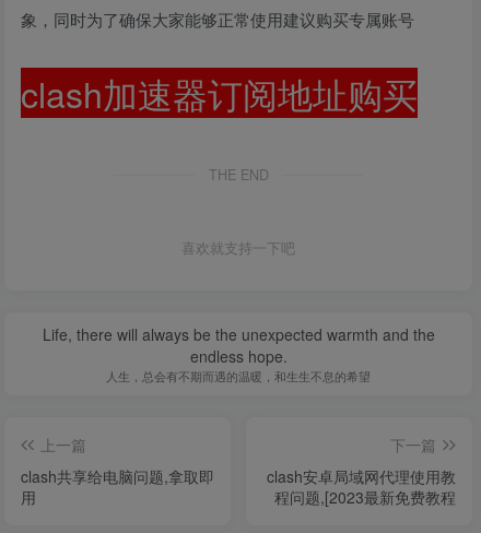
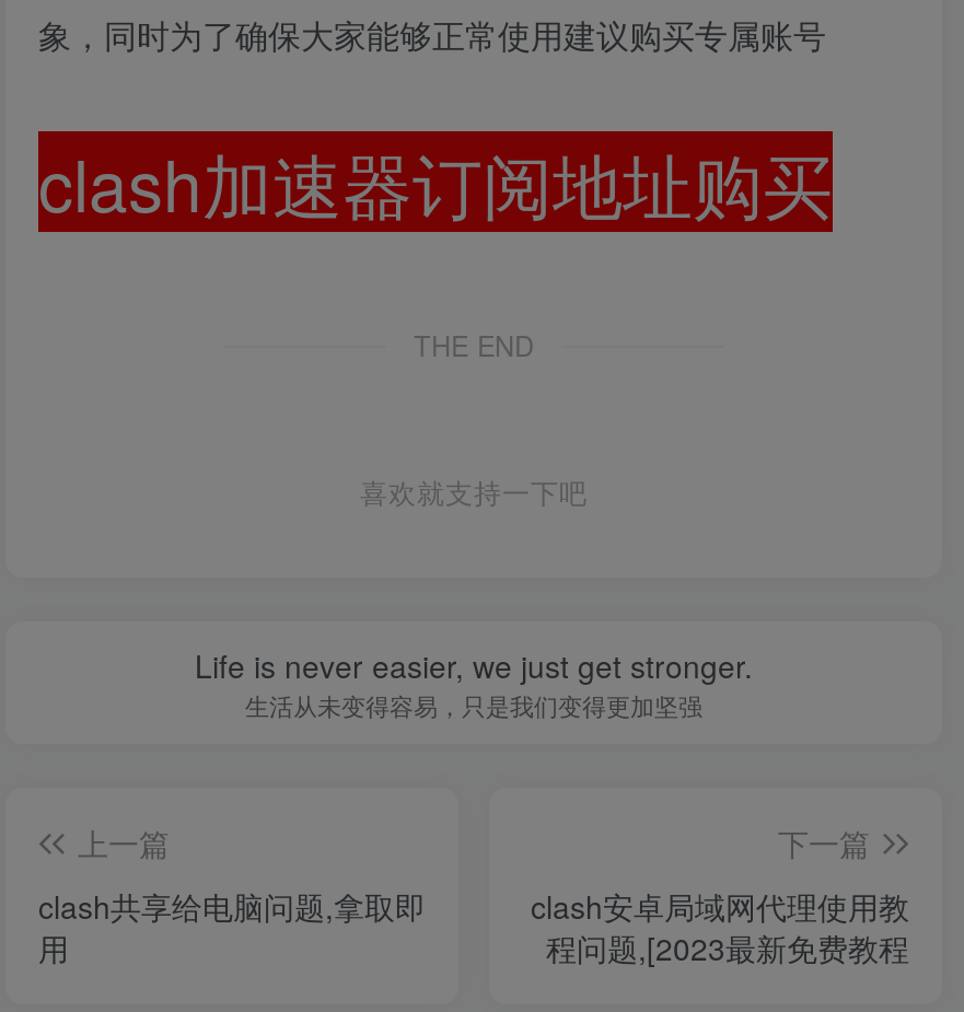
- Life, there will always be the unexpected warmth and the
- endless hope.
- 人生，总会有不期而遇的温暖，和生生不息的希望
+ Life is never easier, we just get stronger.
+ 生活从未变得容易，只是我们变得更加坚强
